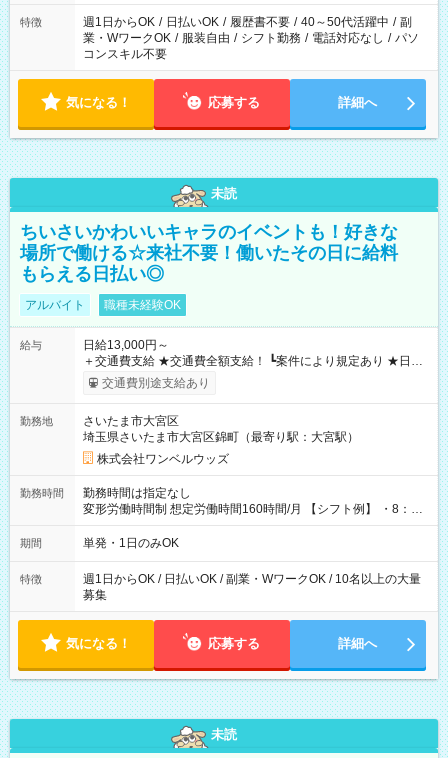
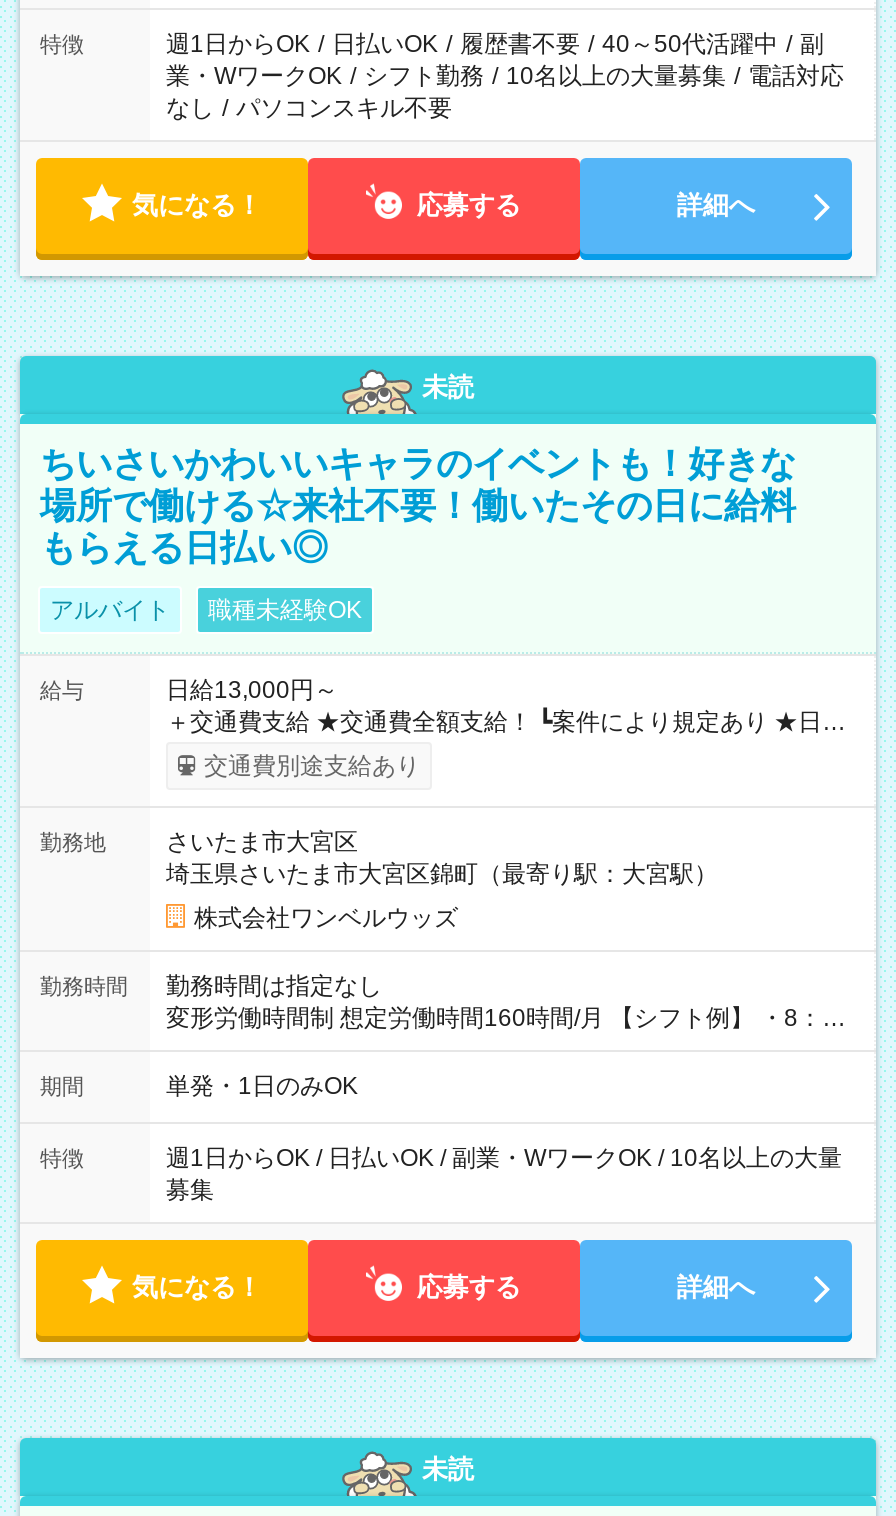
- 業・WワークOK / 服装自由 / シフト勤務 / 電話対応なし / パソ
- コンスキル不要
+ 業・WワークOK / シフト勤務 / 10名以上の大量募集 / 電話対応
+ なし / パソコンスキル不要
